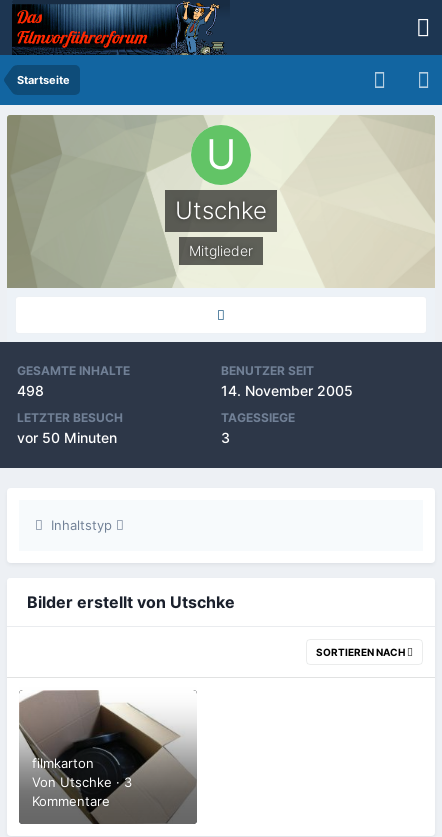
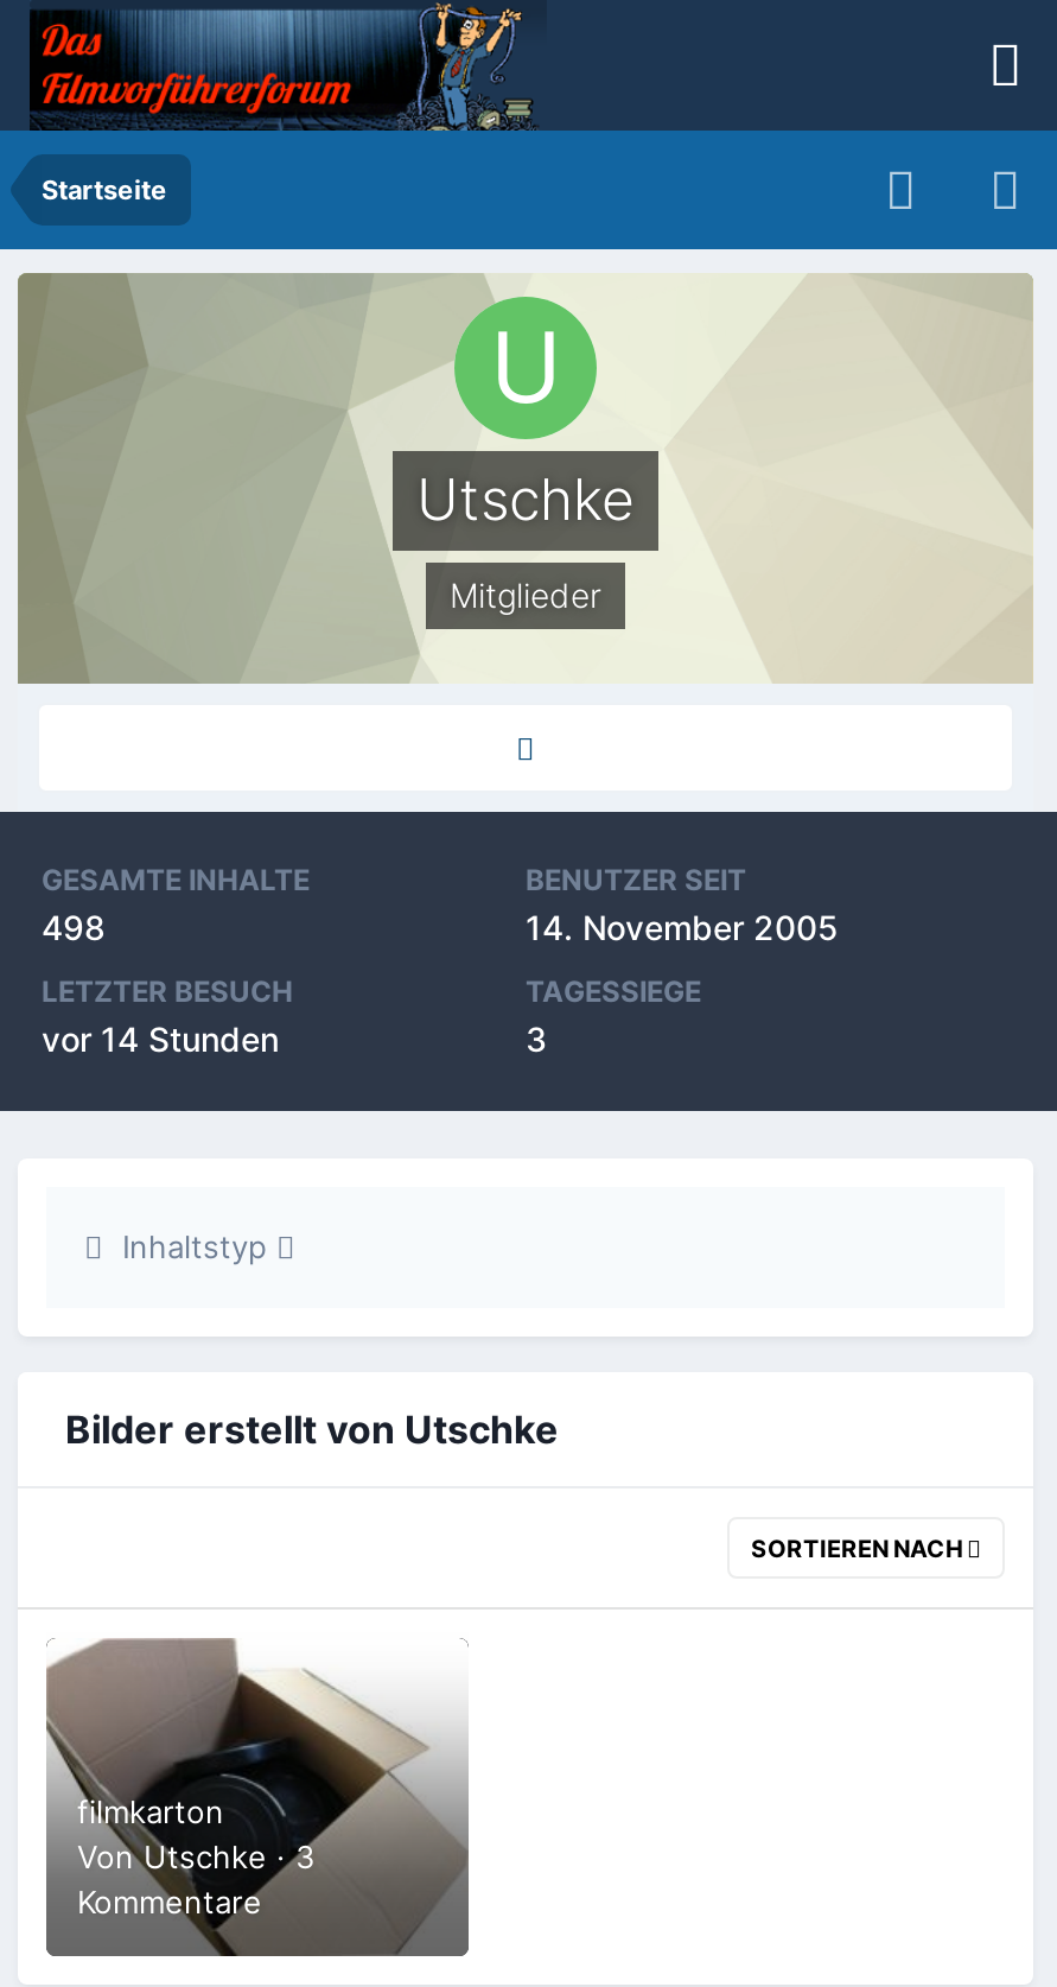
- vor 50 Minuten
+ vor 14 Stunden
